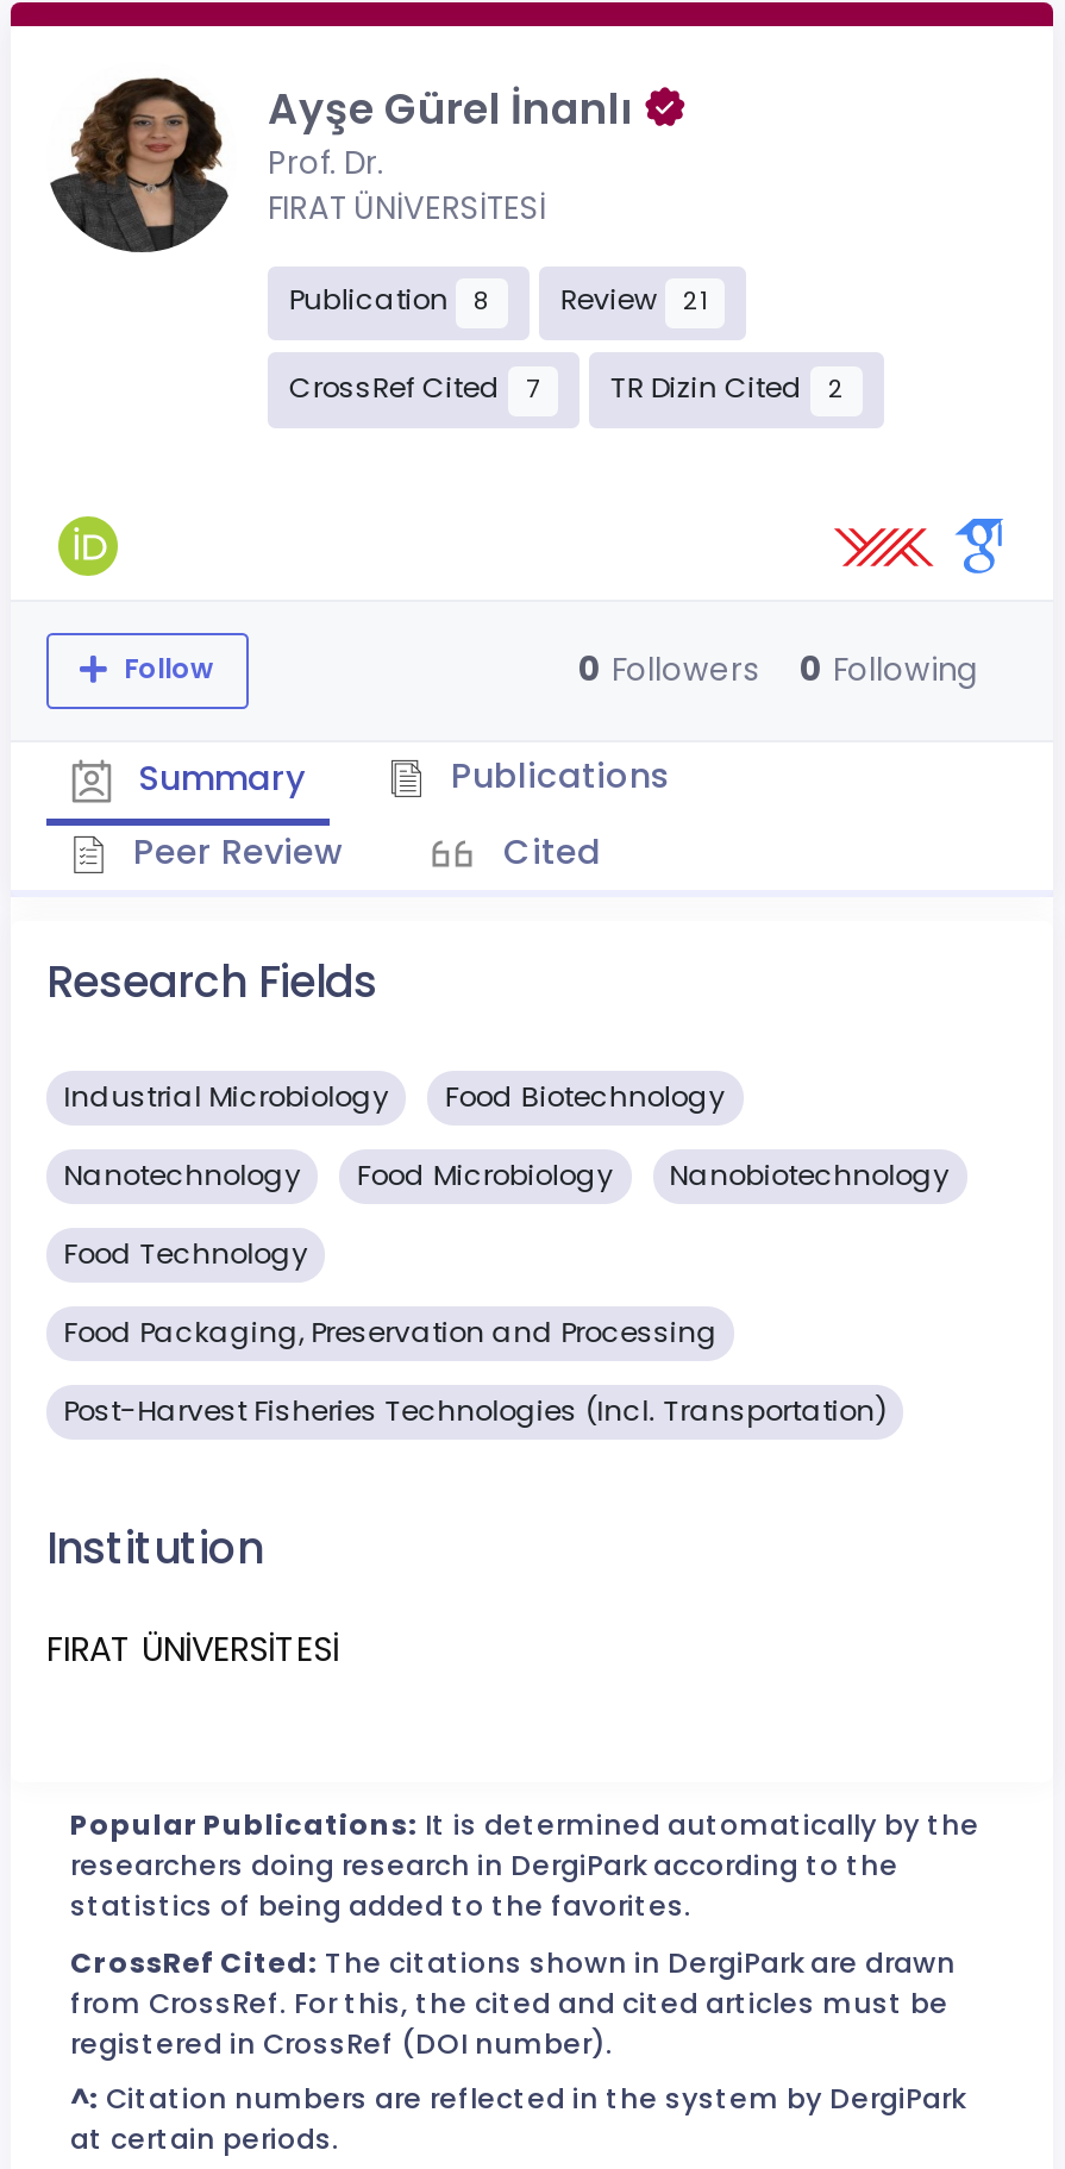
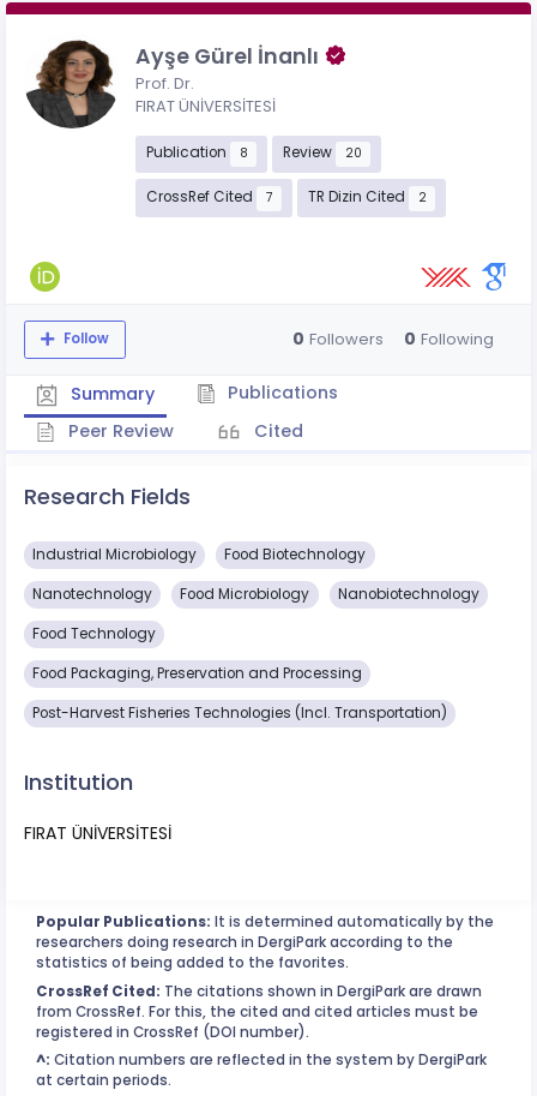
- Publication 8 Review 21
+ Publication 8 Review 20
